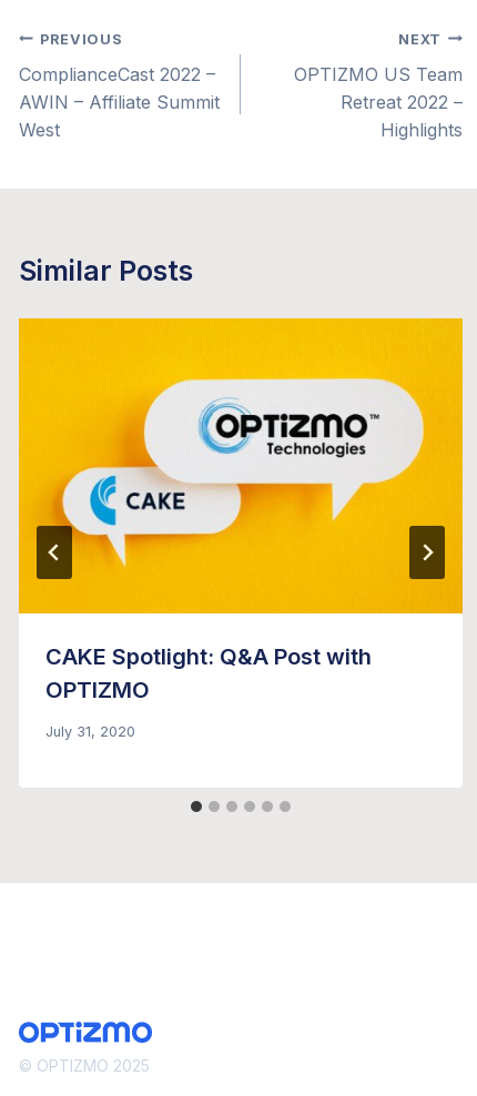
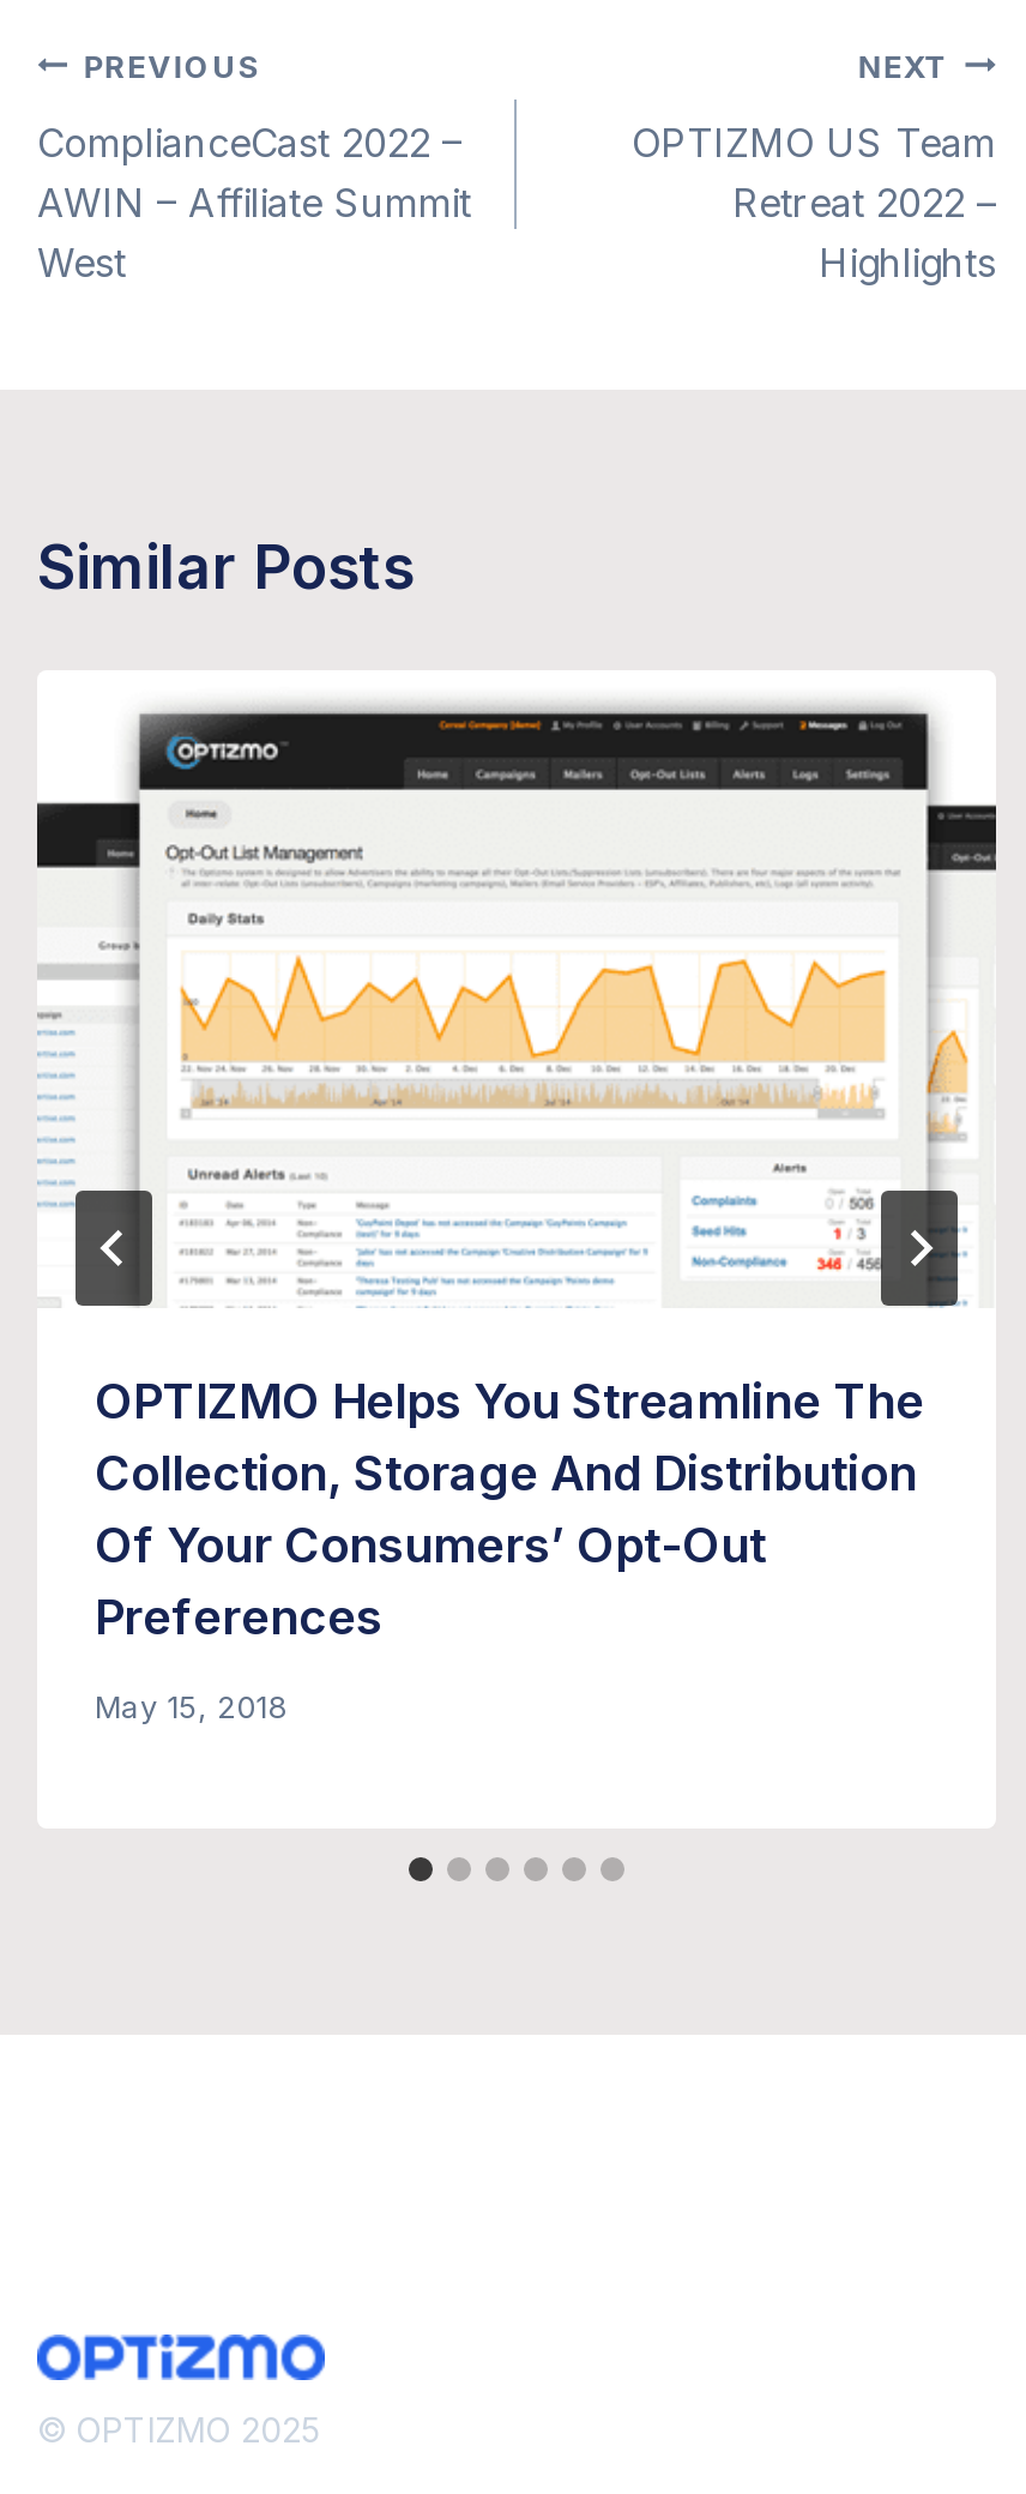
- [image]
- CAKE Spotlight: Q&A Post with
- OPTIZMO
+ [image]
+ OPTIZMO Helps You Streamline The
+ Collection, Storage And Distribution
+ Of Your Consumers’ Opt-Out
+ Preferences

- July 31, 2020
+ May 15, 2018
